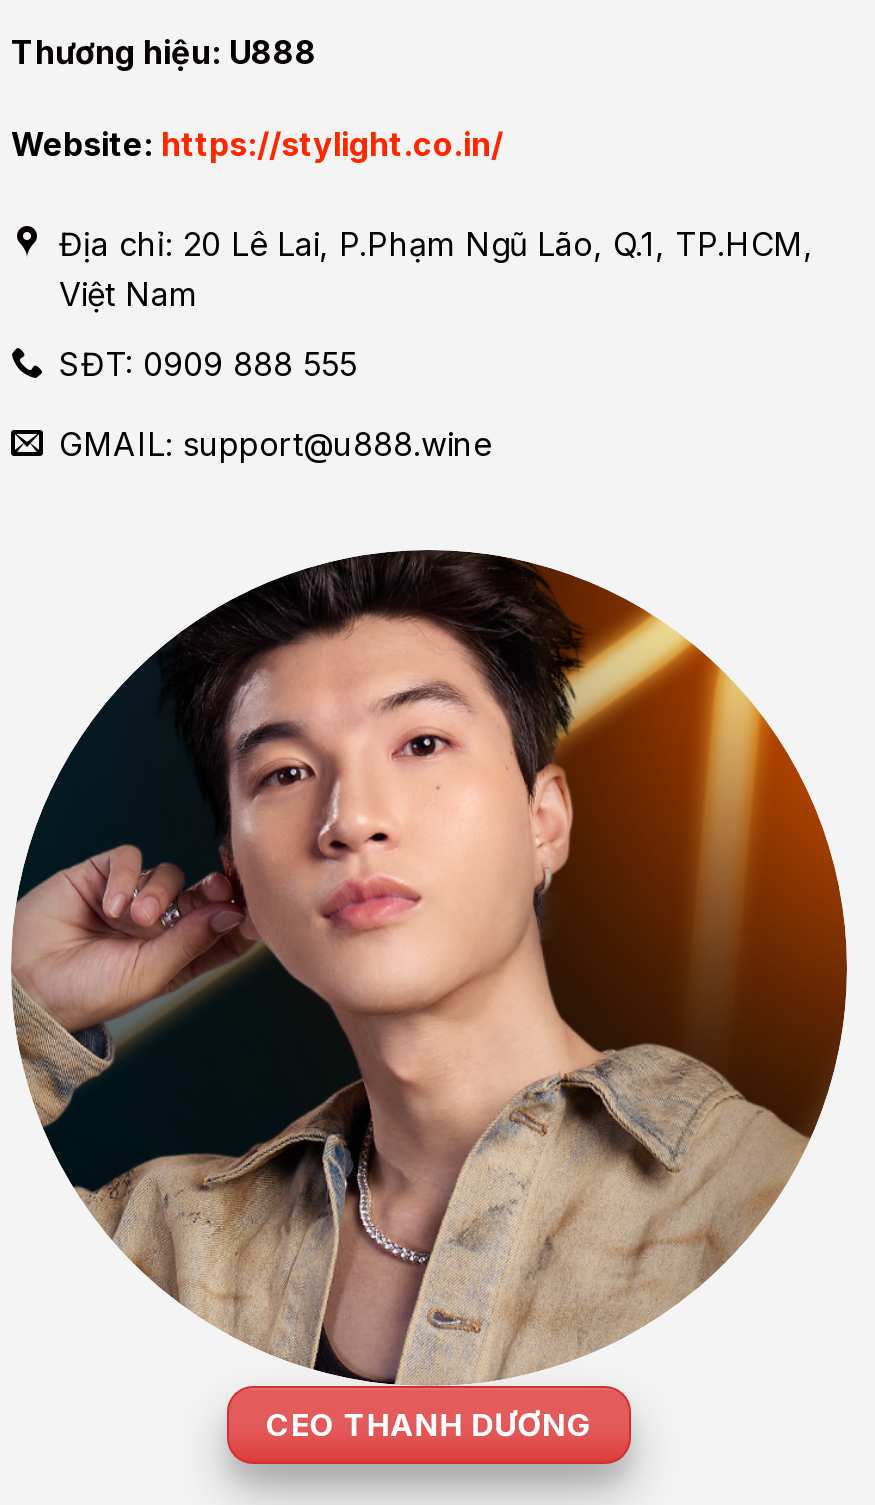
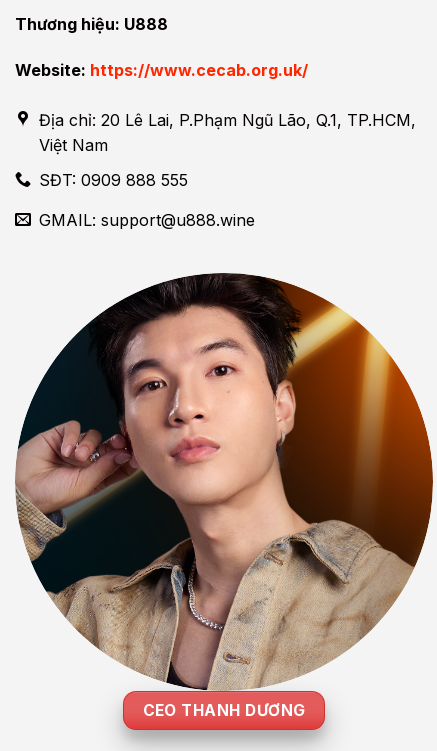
- Website: https://stylight.co.in/
+ Website: https://www.cecab.org.uk/
